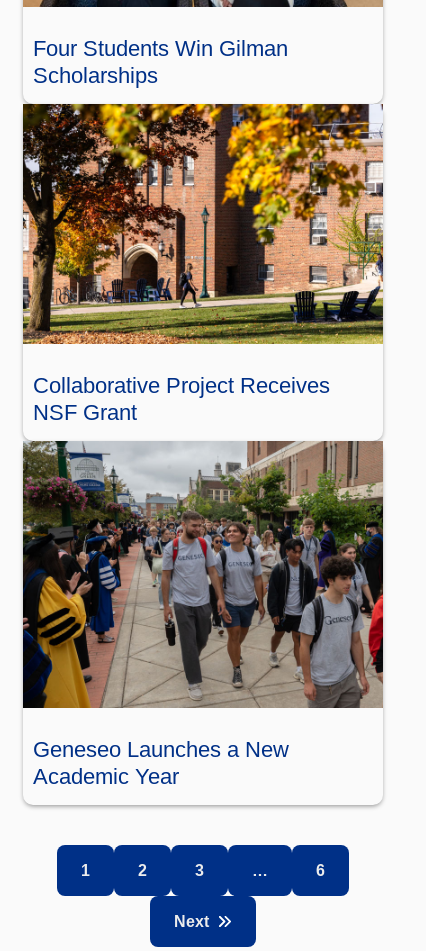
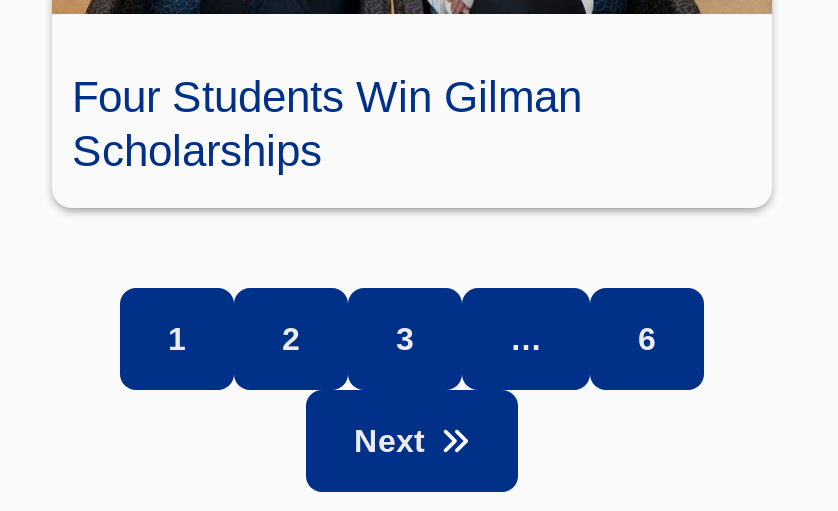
- [image]
- Collaborative Project Receives
- NSF Grant

- [image]
- Geneseo Launches a New
- Academic Year
